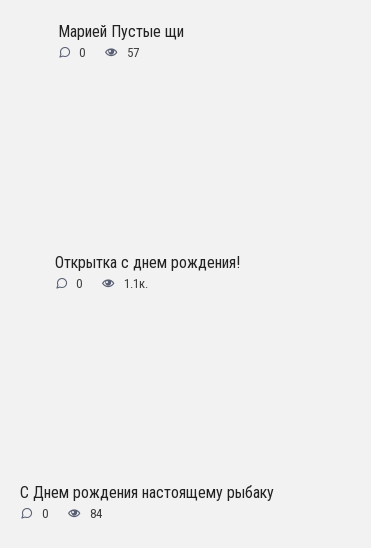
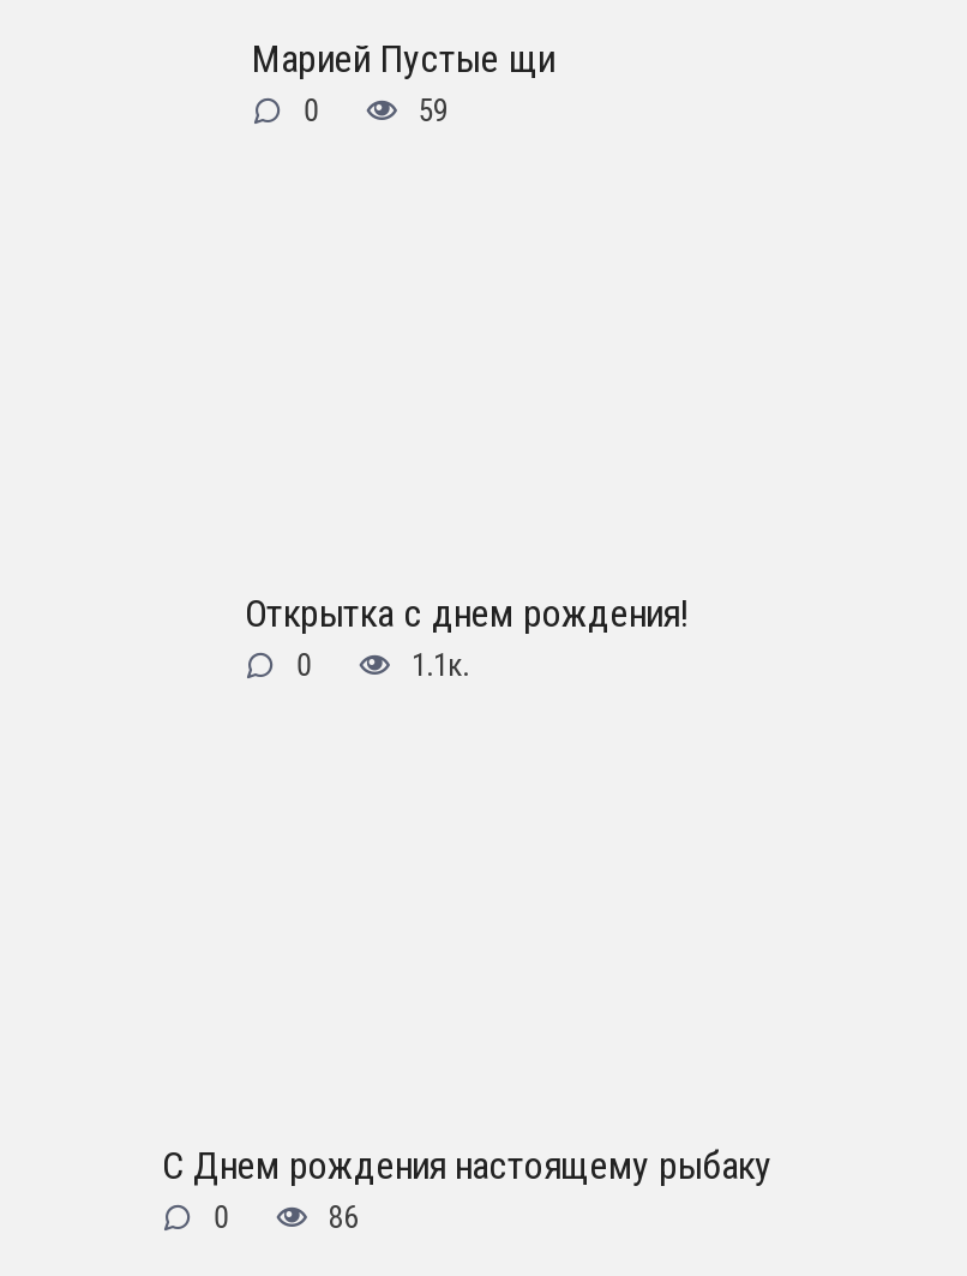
- 57
+ 59

- 84
+ 86
